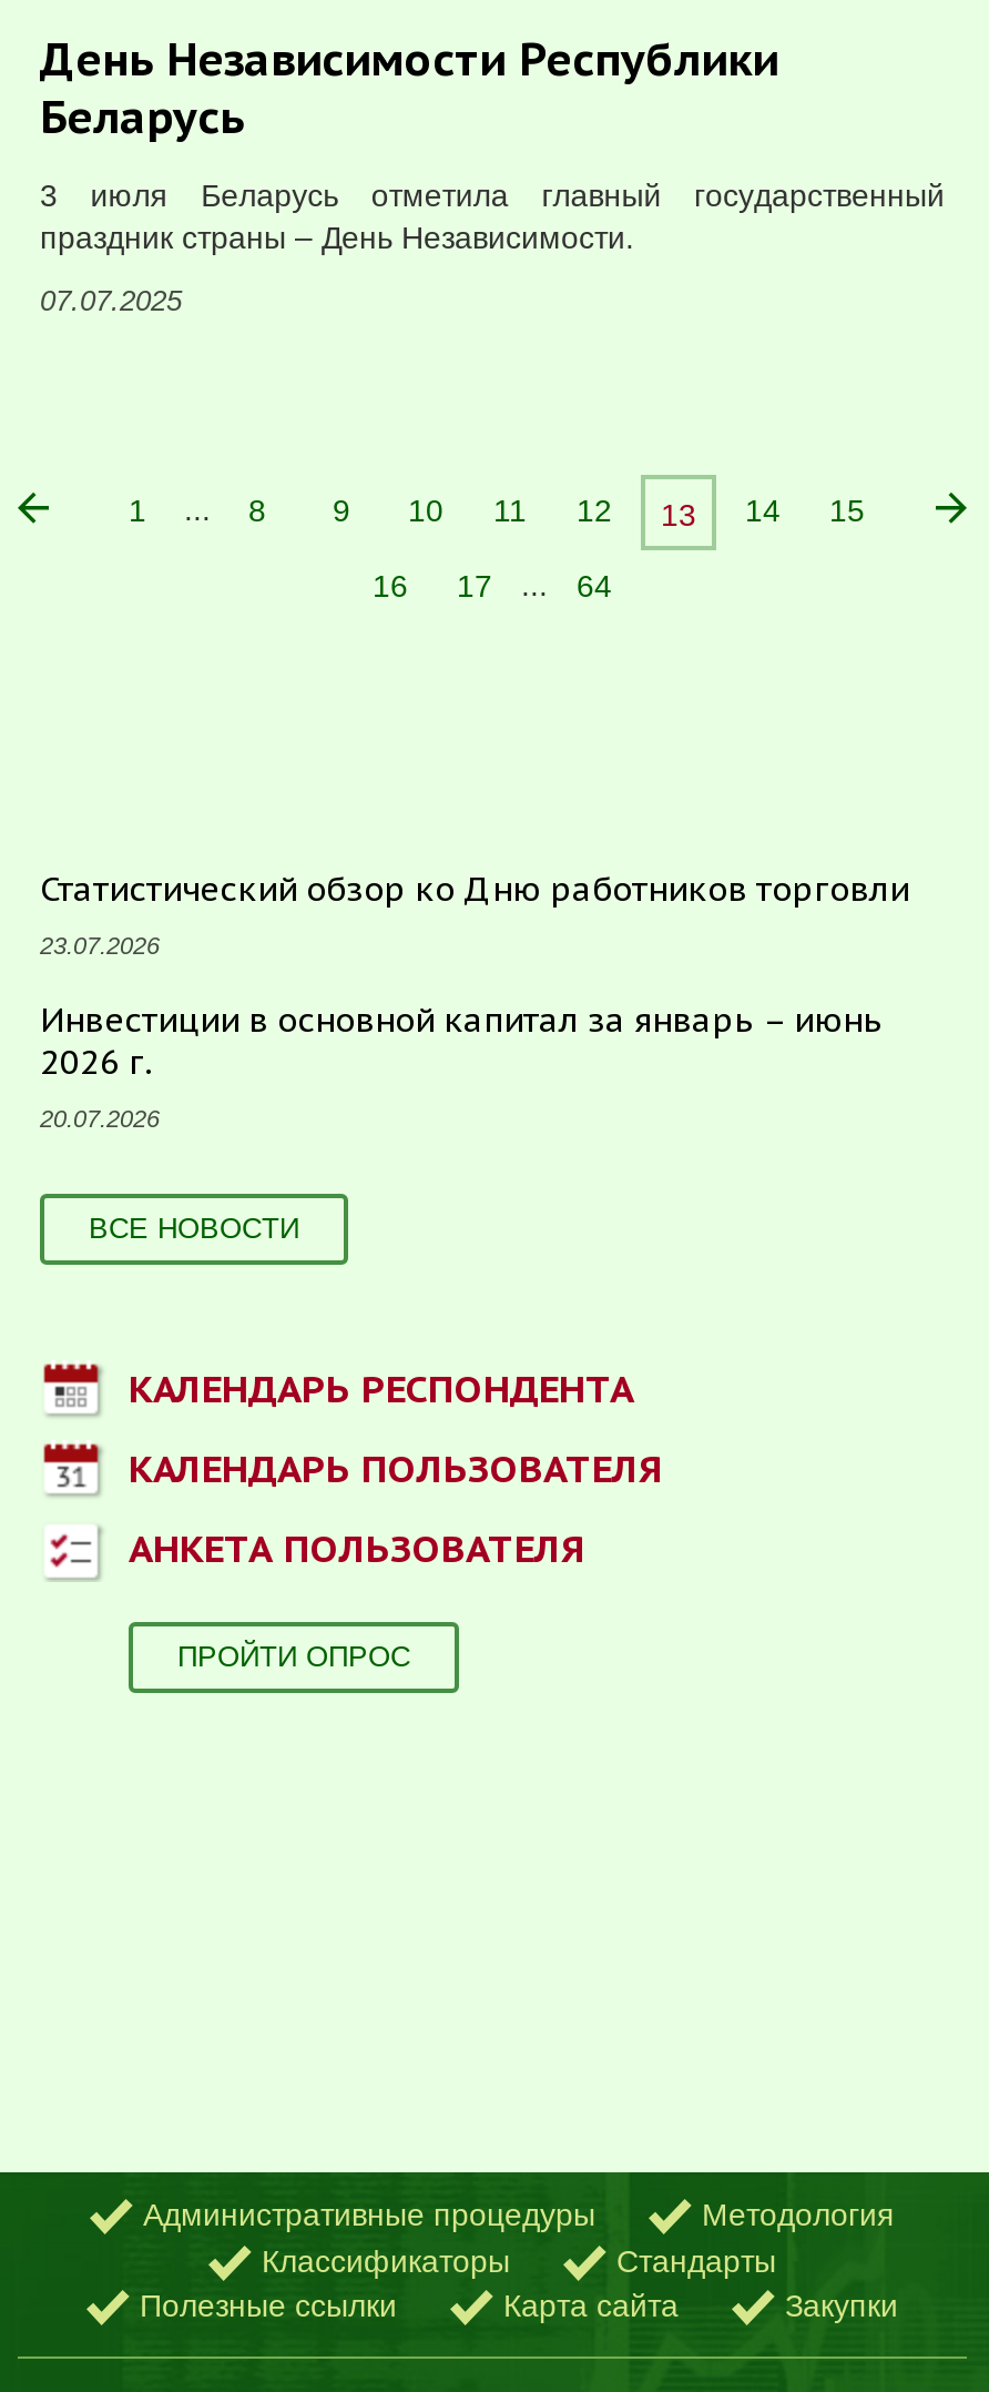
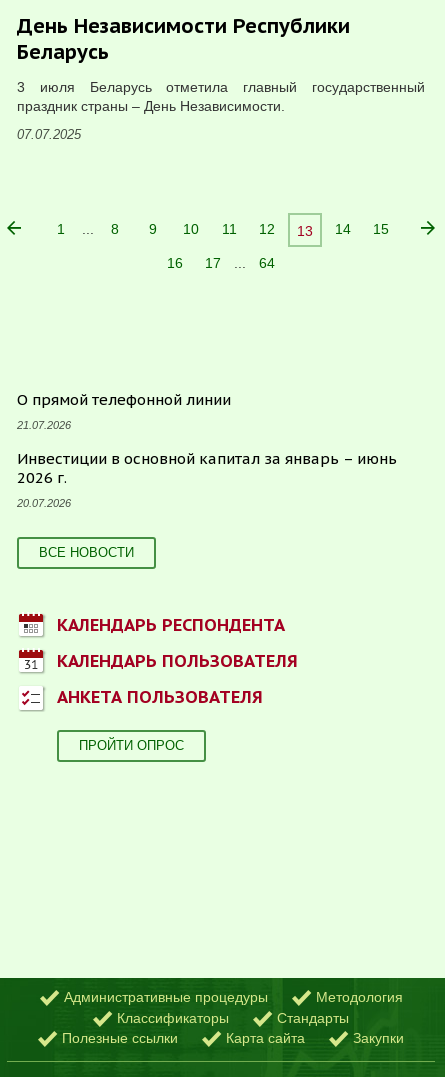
- Статистический обзор ко Дню работников торговли
+ О прямой телефонной линии

- 23.07.2026
+ 21.07.2026
